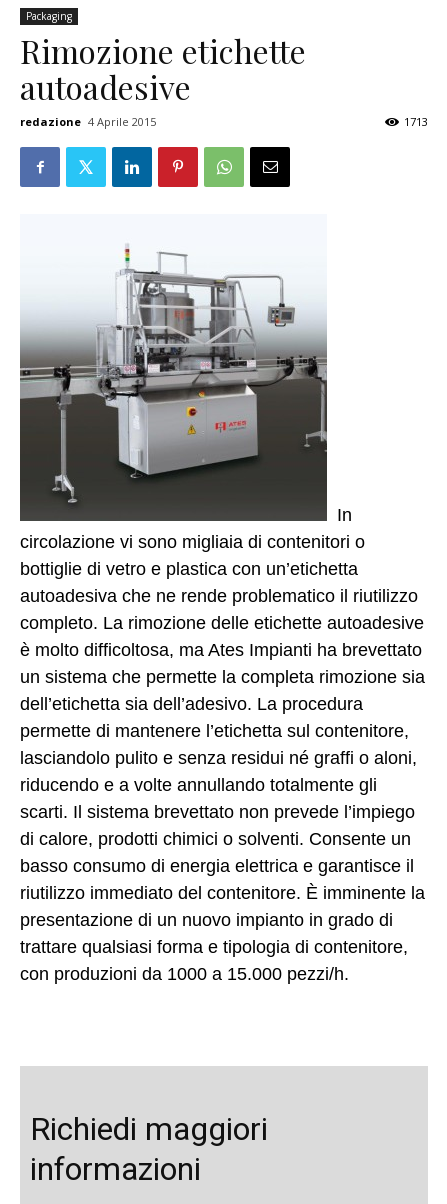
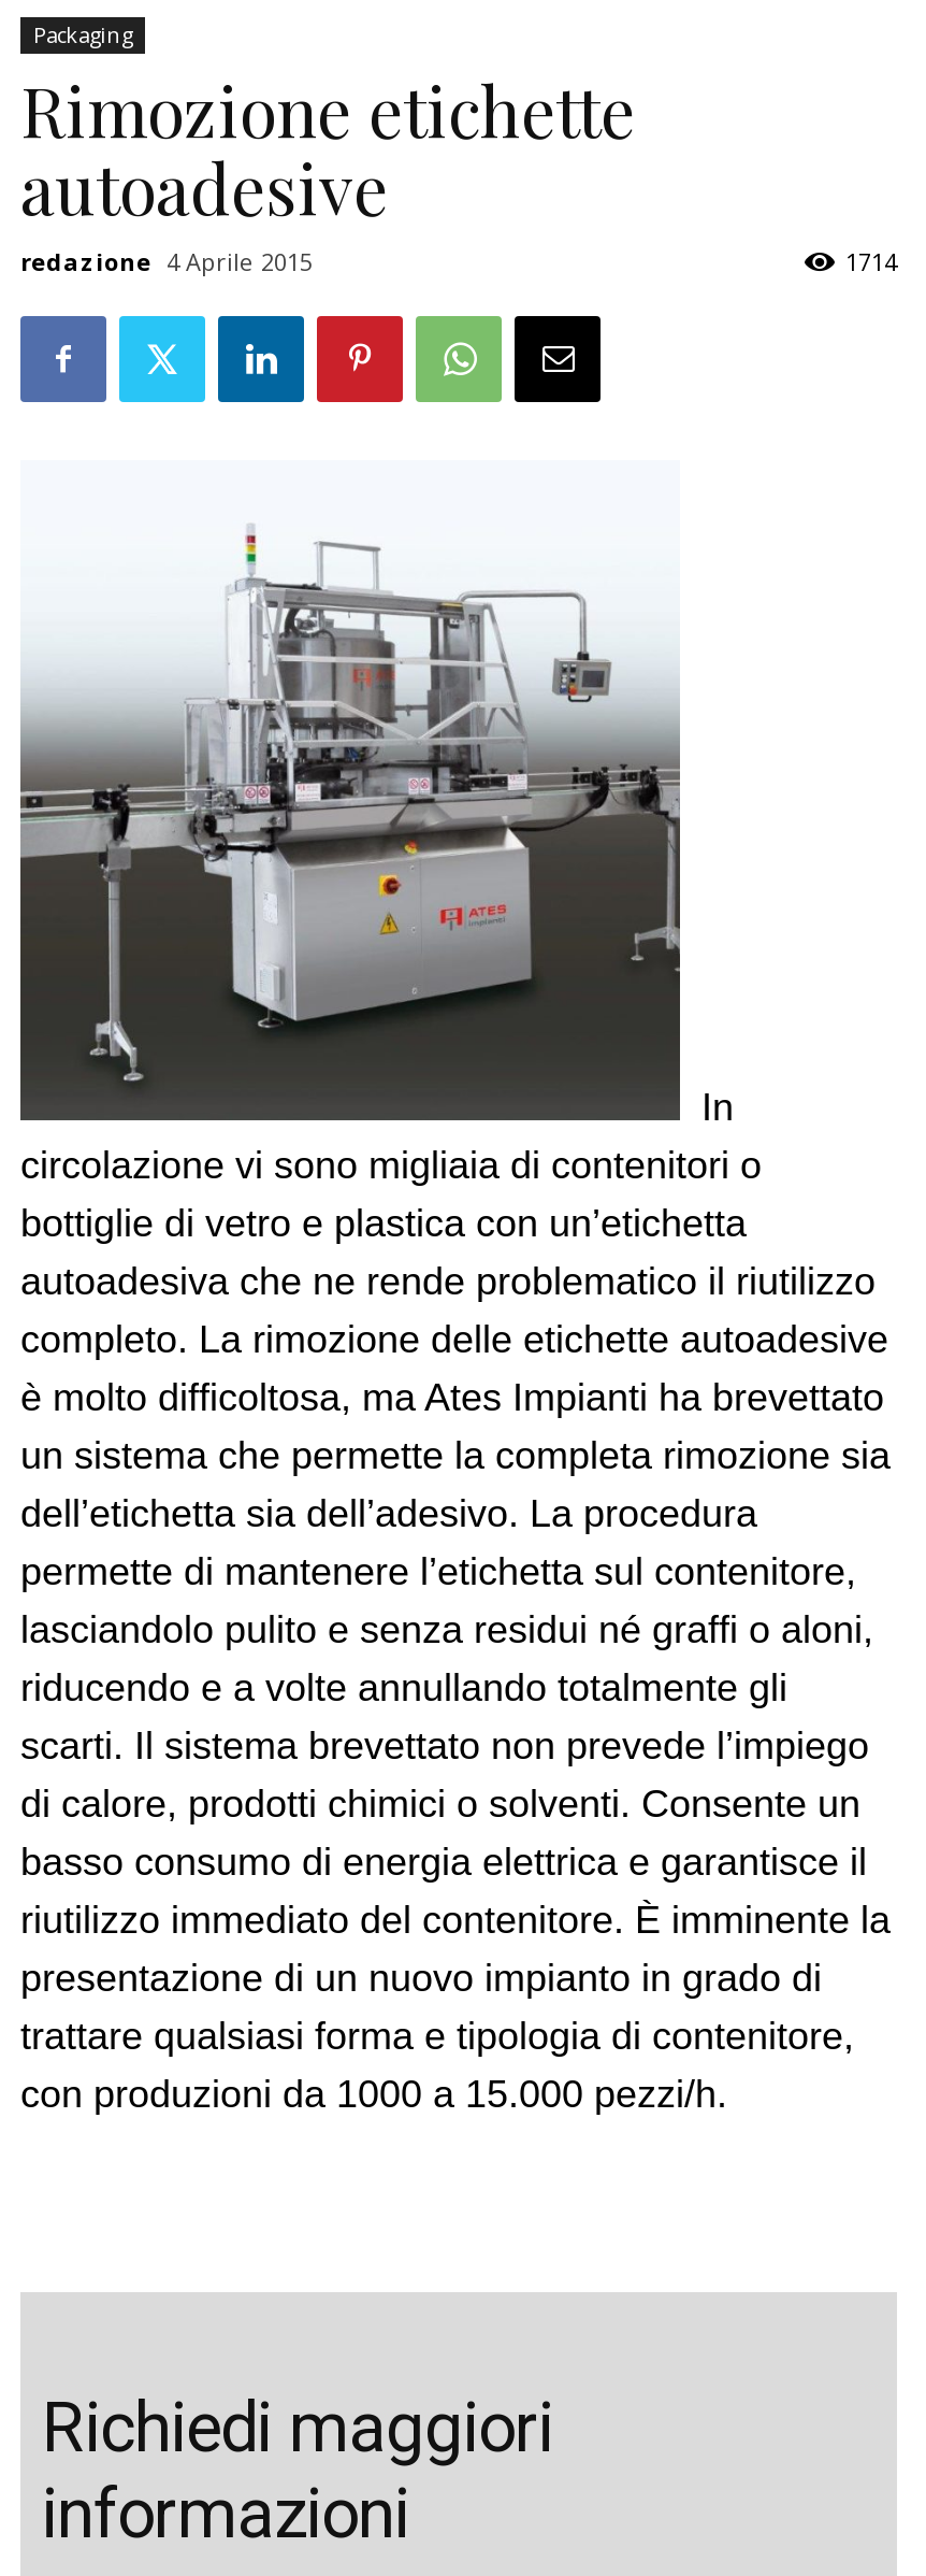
- 1713
+ 1714
